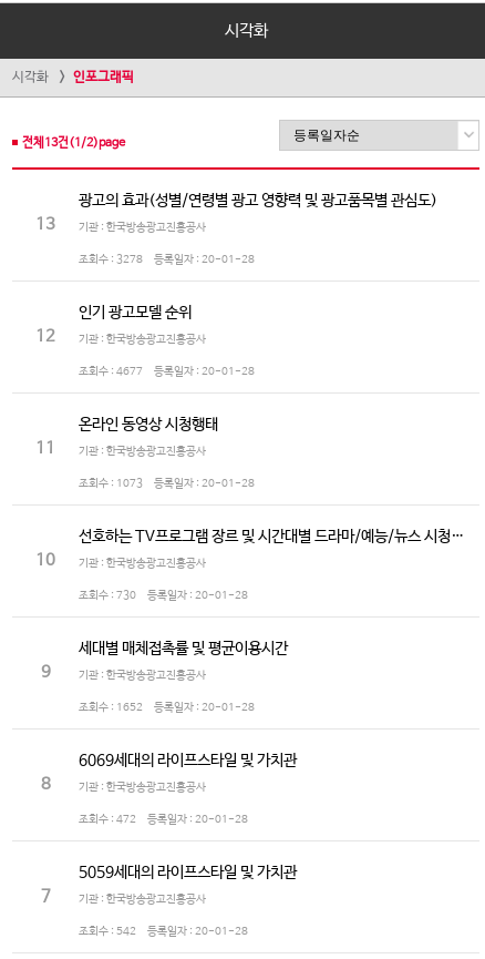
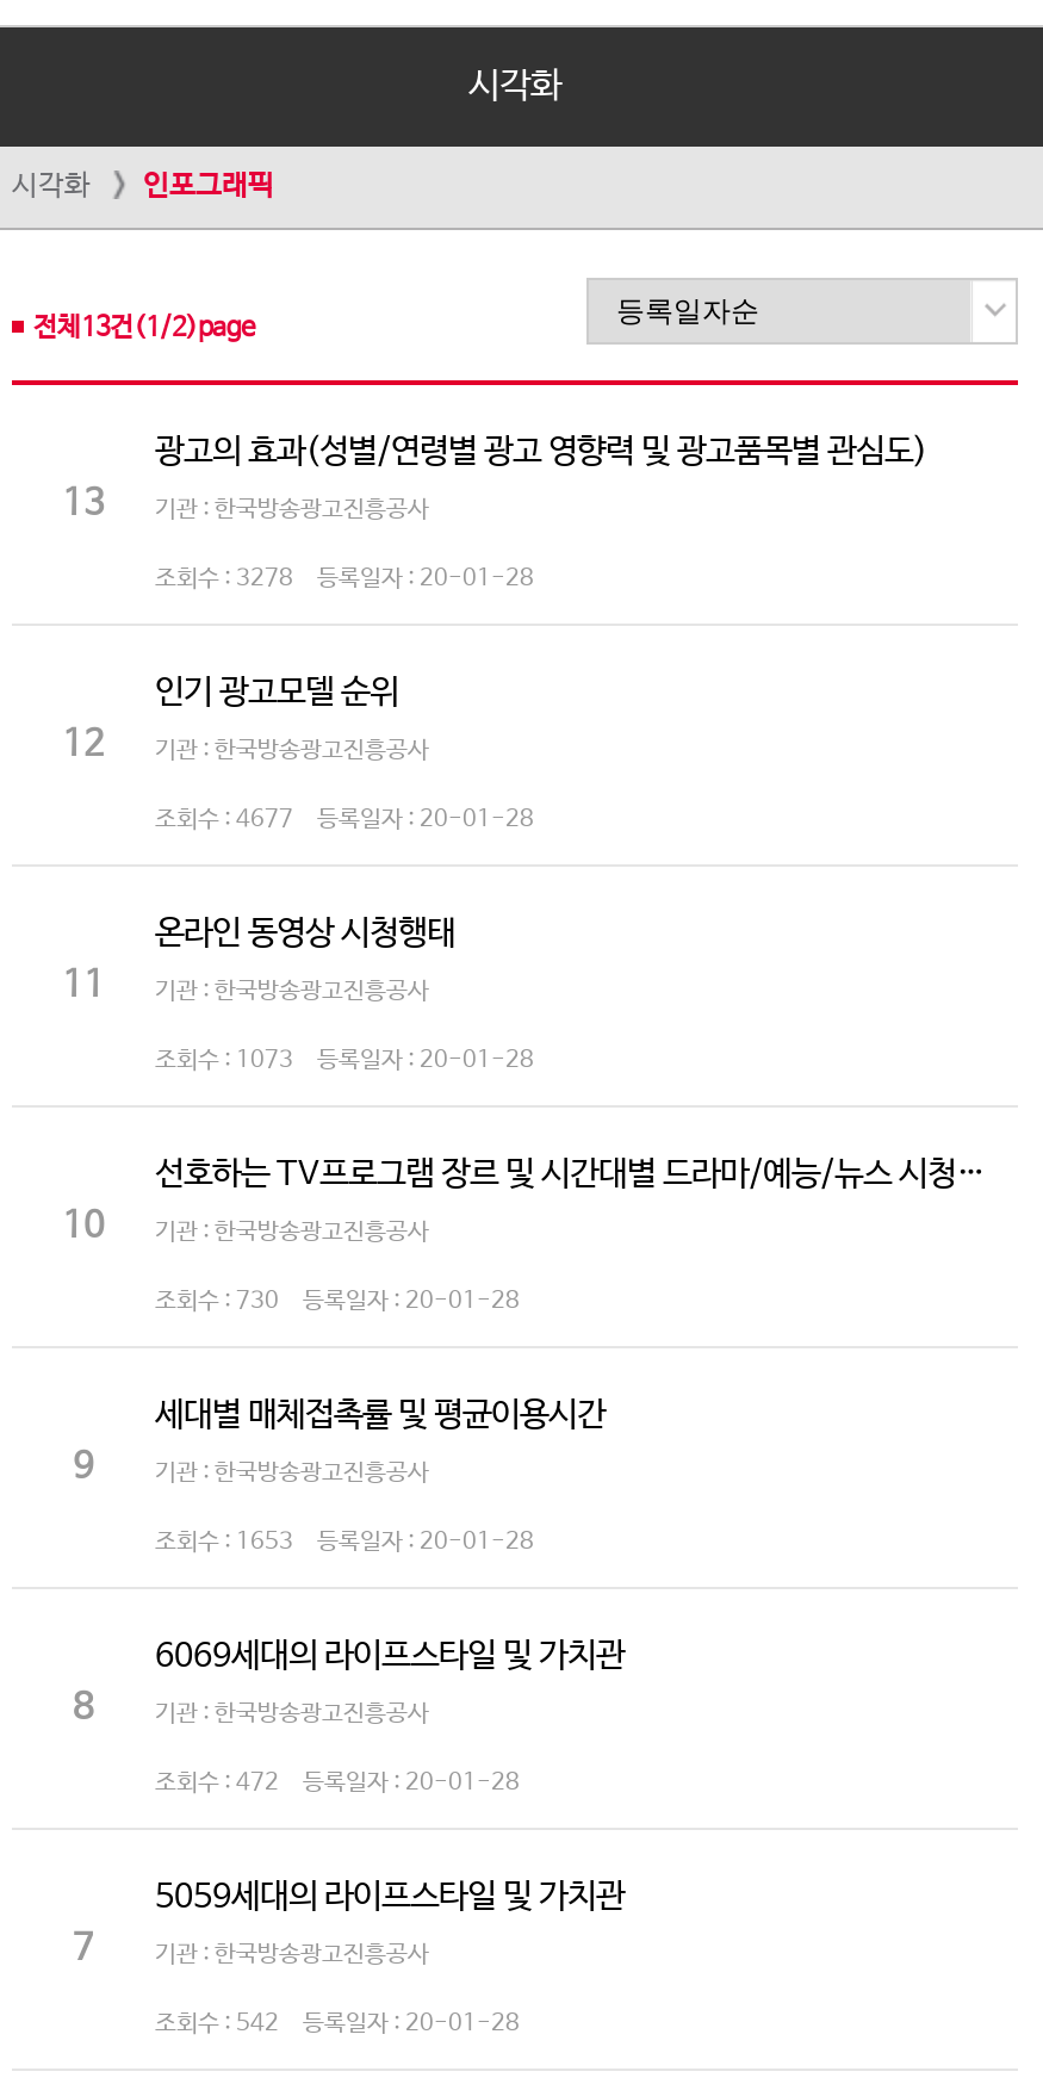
- 조회수 : 1652 등록일자 : 20-01-28
+ 조회수 : 1653 등록일자 : 20-01-28
